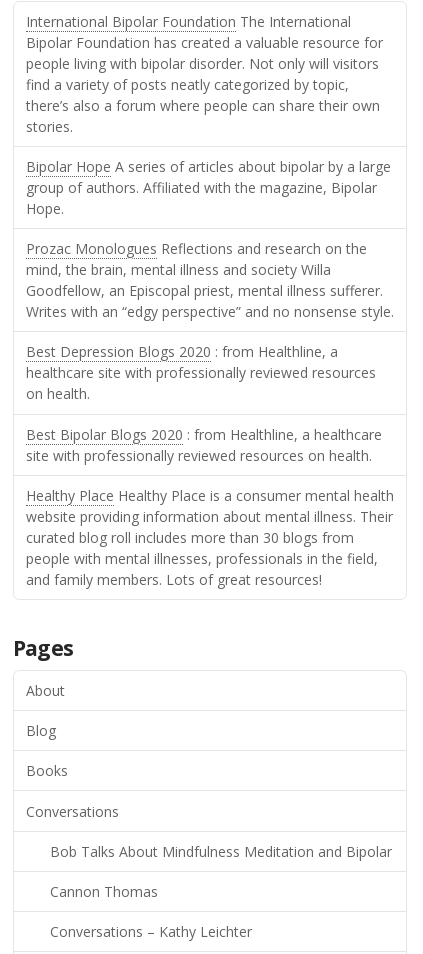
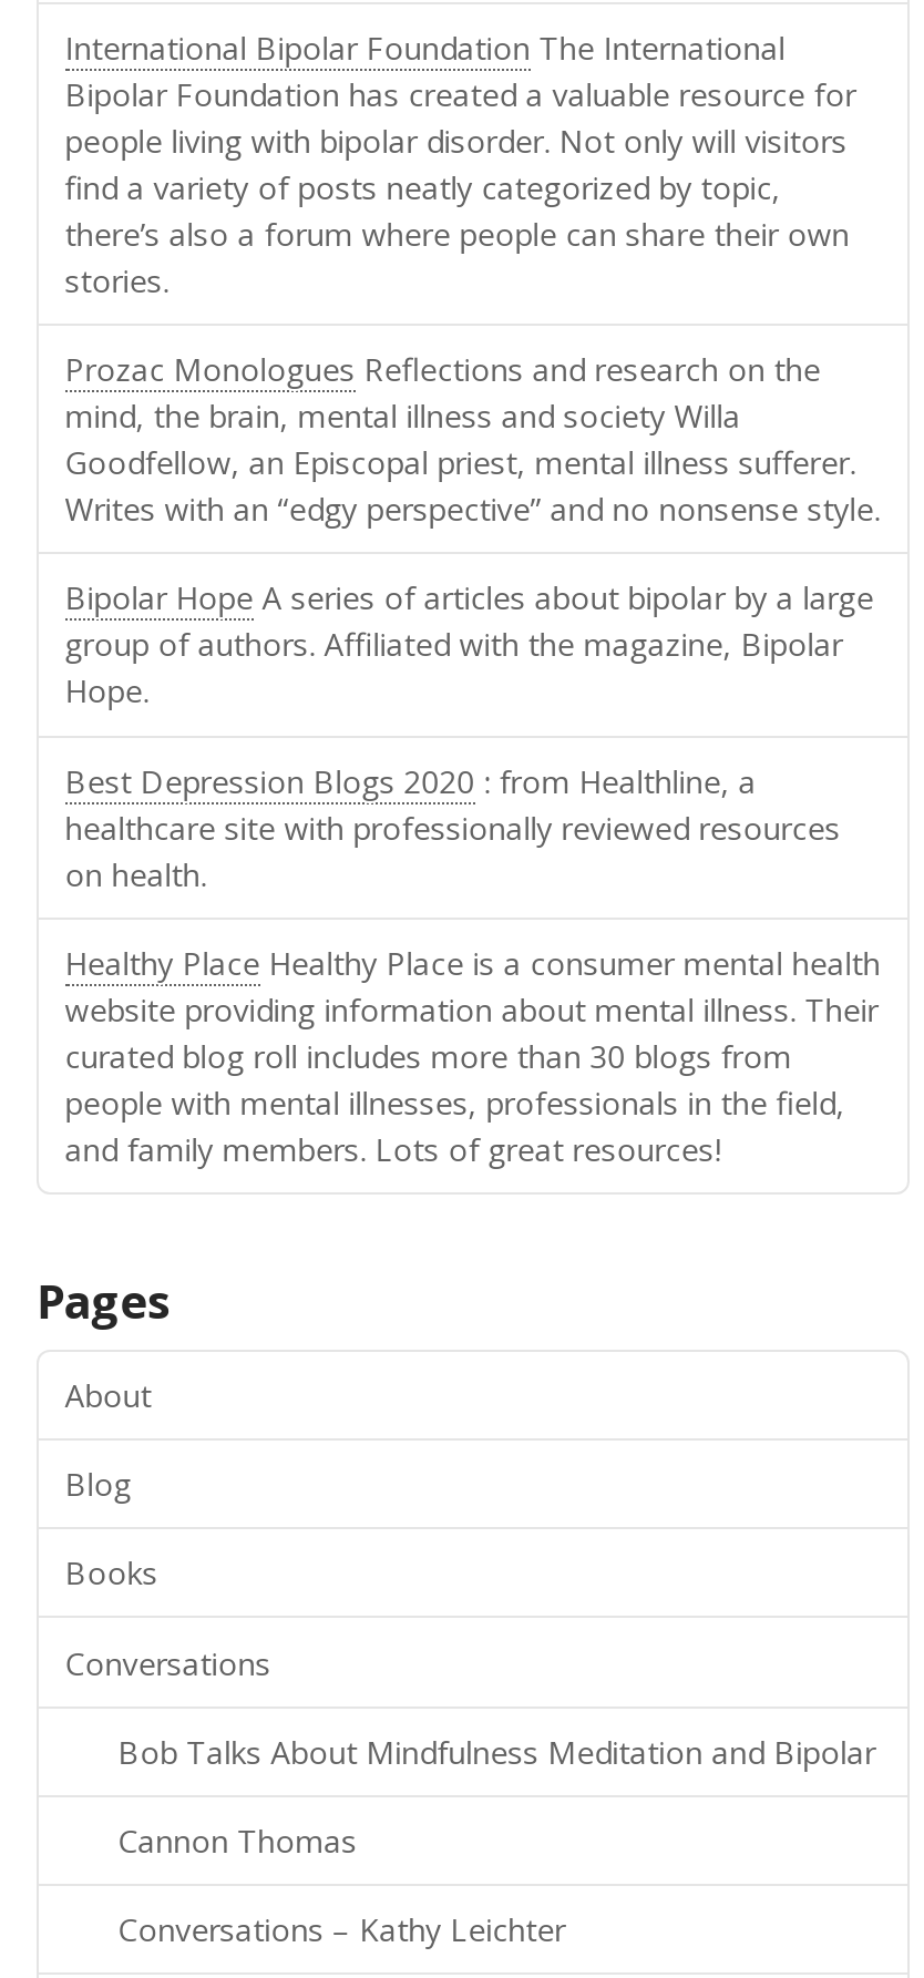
moved down: Bipolar Hope A series of articles about bipolar by a large | group of authors. Affiliated with the magazine, Bipolar | Hope.

moved up: Prozac Monologues Reflections and research on the | mind, the brain, mental illness and society Willa | Goodfellow, an Episcopal priest, mental illness sufferer. | Writes with an “edgy perspective” and no nonsense style.

- Best Bipolar Blogs 2020: from Healthline, a healthcare
- site with professionally reviewed resources on health.
